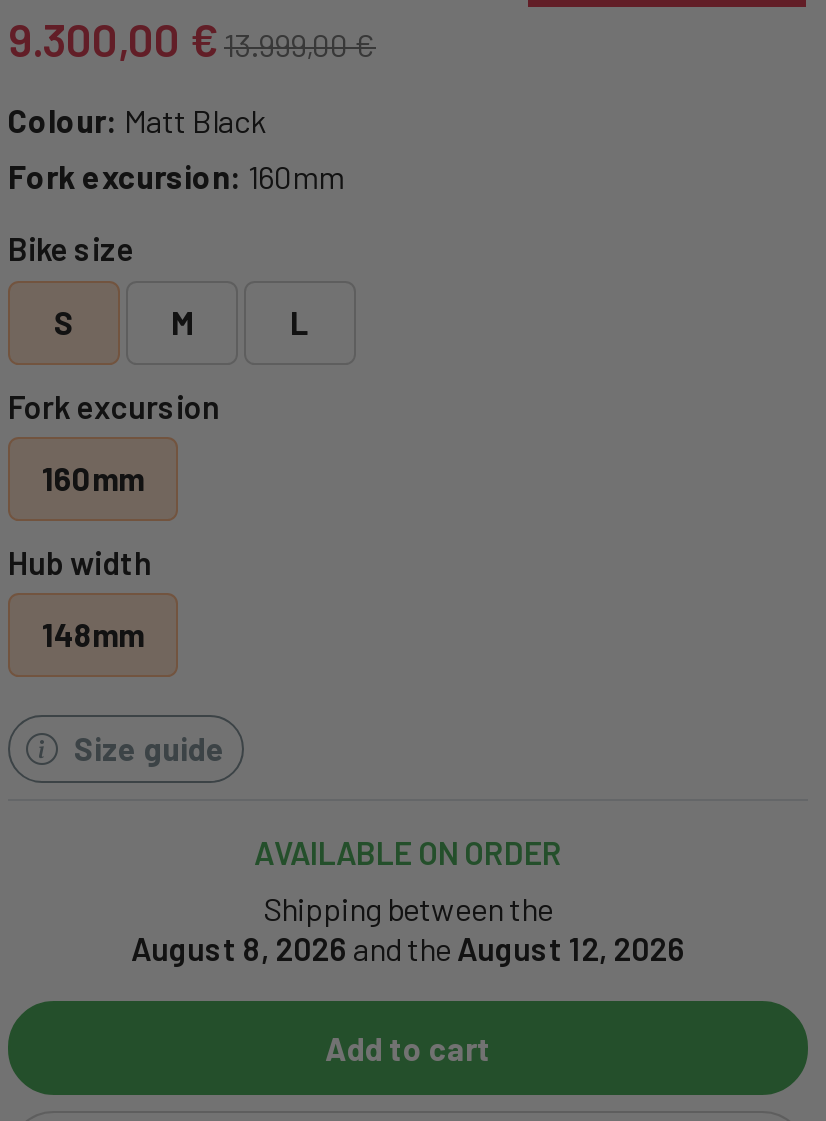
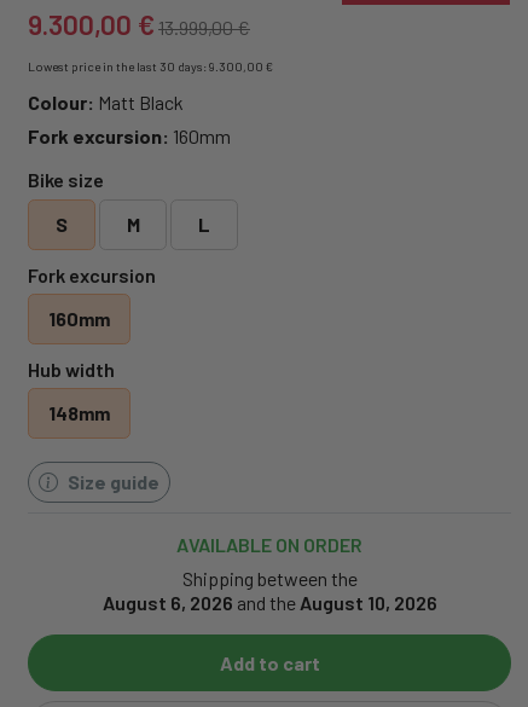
+ Lowest price in the last 30 days: 9.300,00 €

- August 8, 2026 and the August 12, 2026
+ August 6, 2026 and the August 10, 2026
